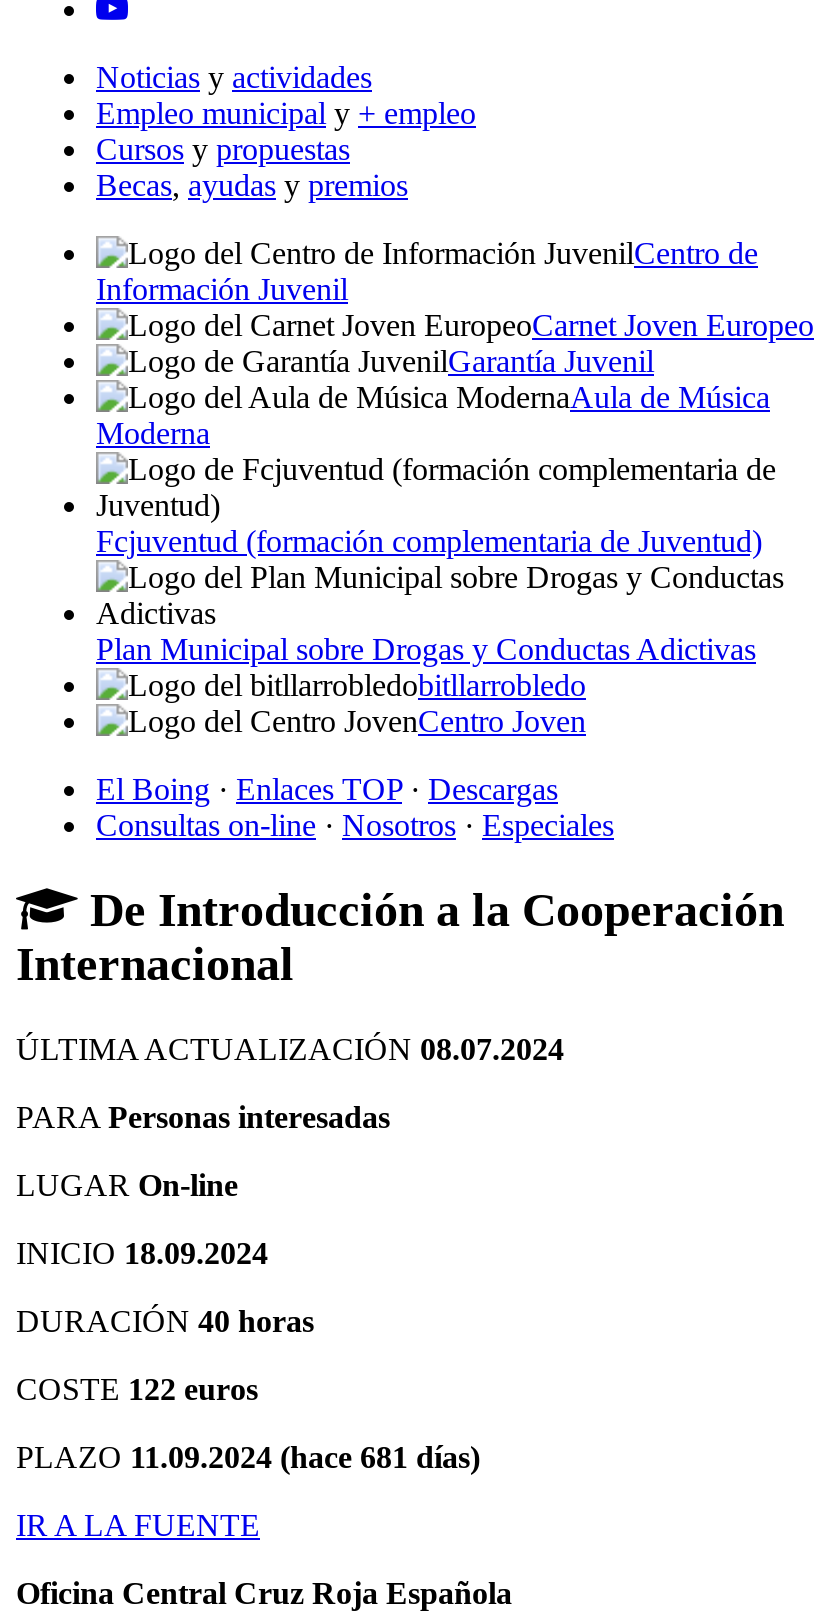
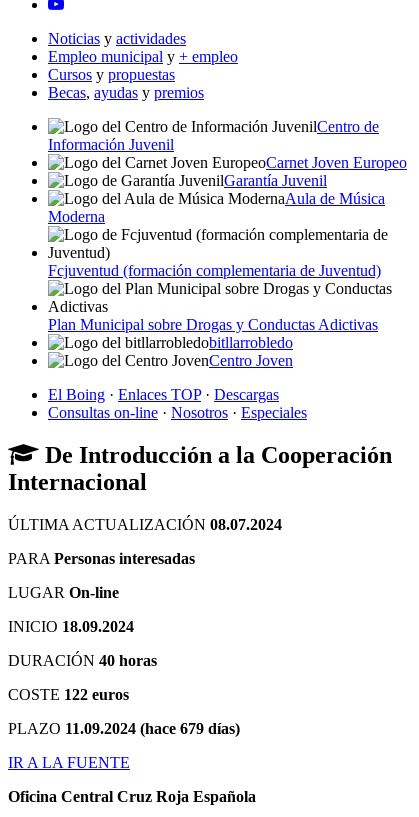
- PLAZO 11.09.2024 (hace 681 días)
+ PLAZO 11.09.2024 (hace 679 días)
